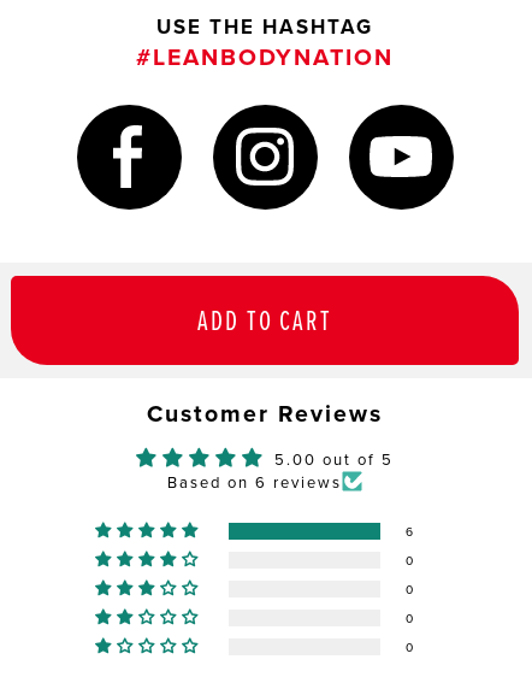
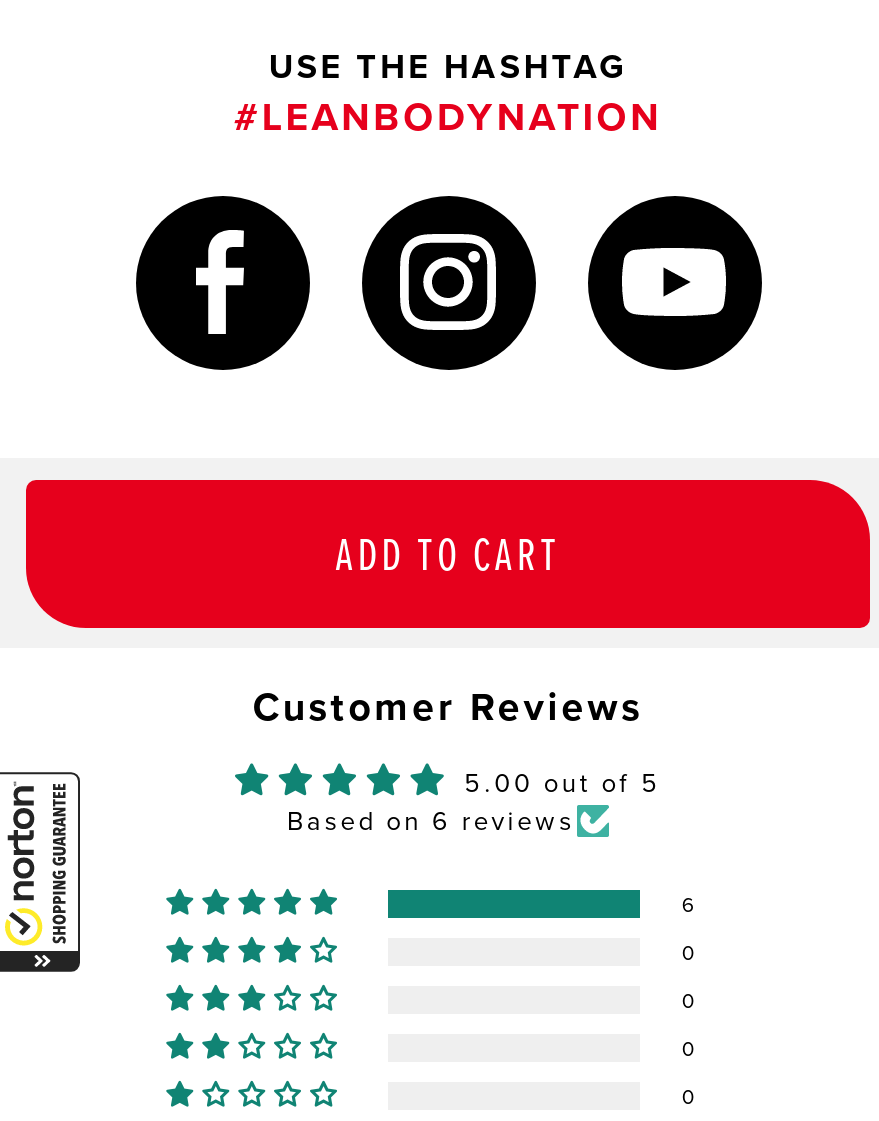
+ [image]
